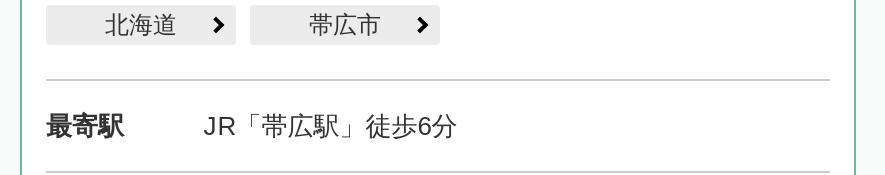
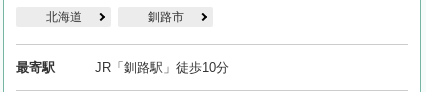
- 帯広市
+ 釧路市

- JR「帯広駅」徒歩6分
+ JR「釧路駅」徒歩10分
